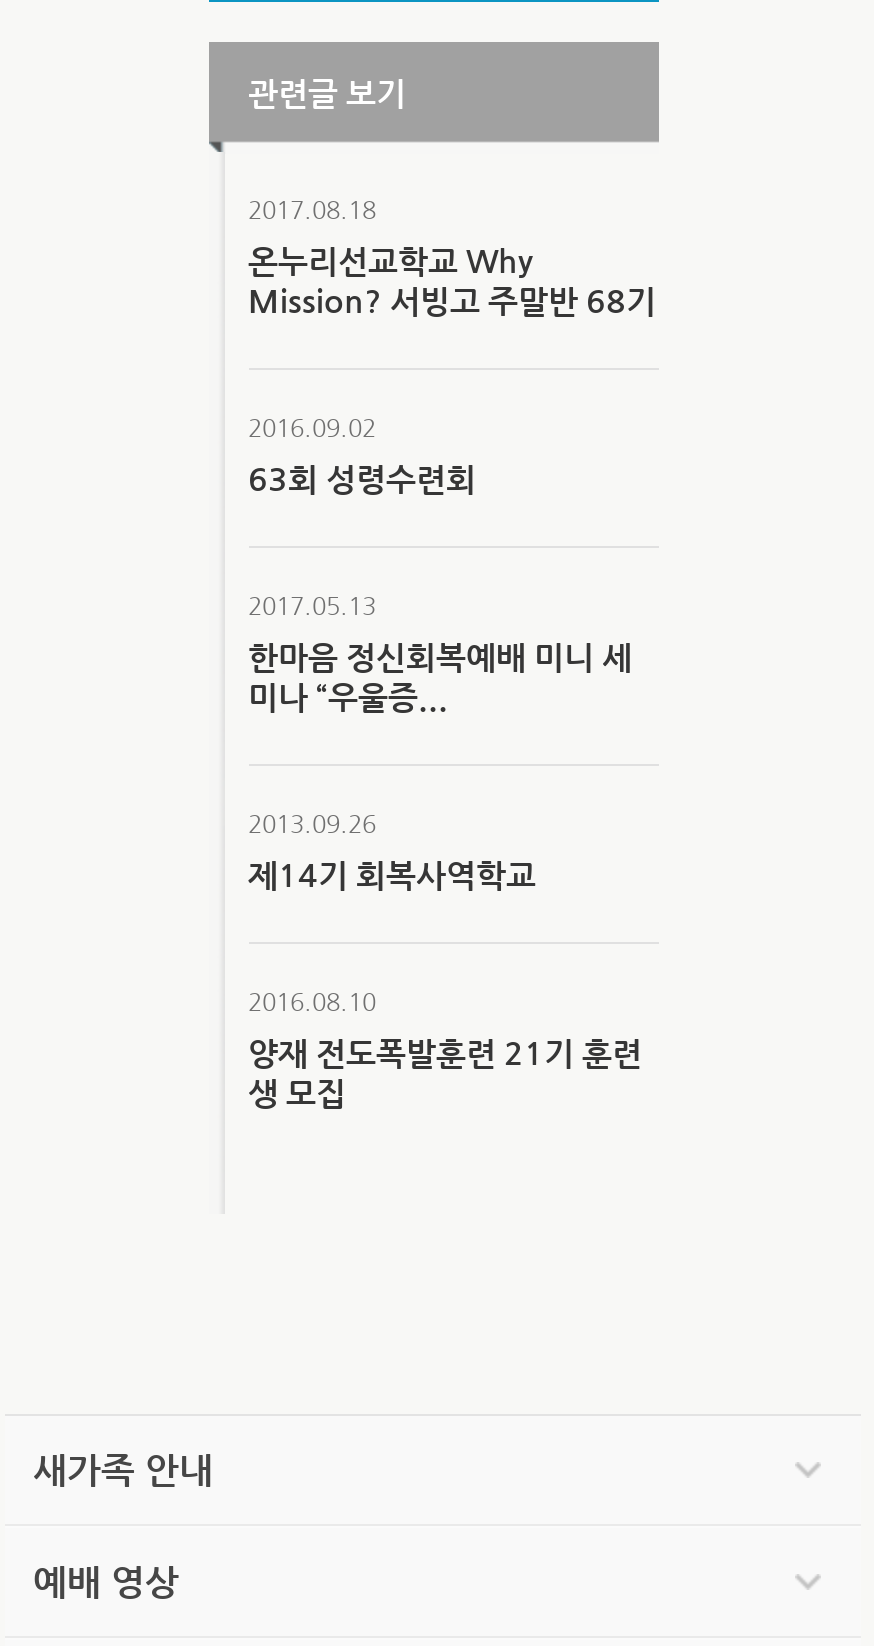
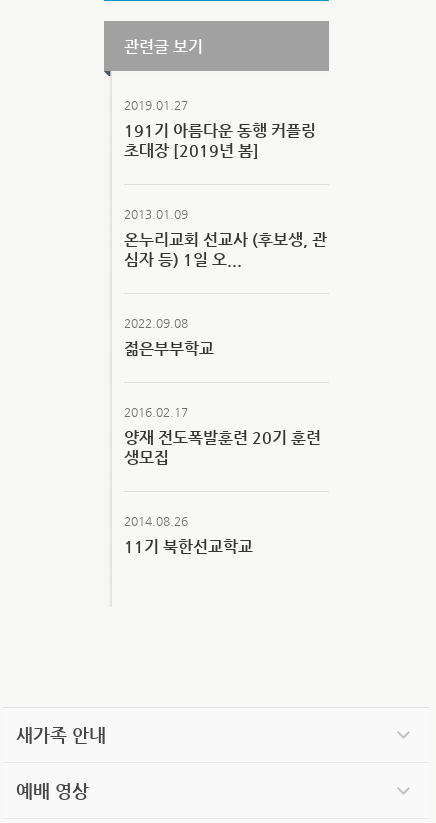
- 2017.08.18
+ 2019.01.27

- 온누리선교학교 Why
- Mission? 서빙고 주말반 68기
+ 191기 아름다운 동행 커플링
+ 초대장 [2019년 봄]

- 2016.09.02
+ 2013.01.09

- 63회 성령수련회
+ 온누리교회 선교사 (후보생, 관
+ 심자 등) 1일 오...

- 2017.05.13
+ 2022.09.08

- 한마음 정신회복예배 미니 세
- 미나 “우울증...
+ 젊은부부학교

- 2013.09.26
+ 2016.02.17

- 제14기 회복사역학교
+ 양재 전도폭발훈련 20기 훈련
+ 생모집

- 2016.08.10
+ 2014.08.26

- 양재 전도폭발훈련 21기 훈련
- 생 모집
+ 11기 북한선교학교
